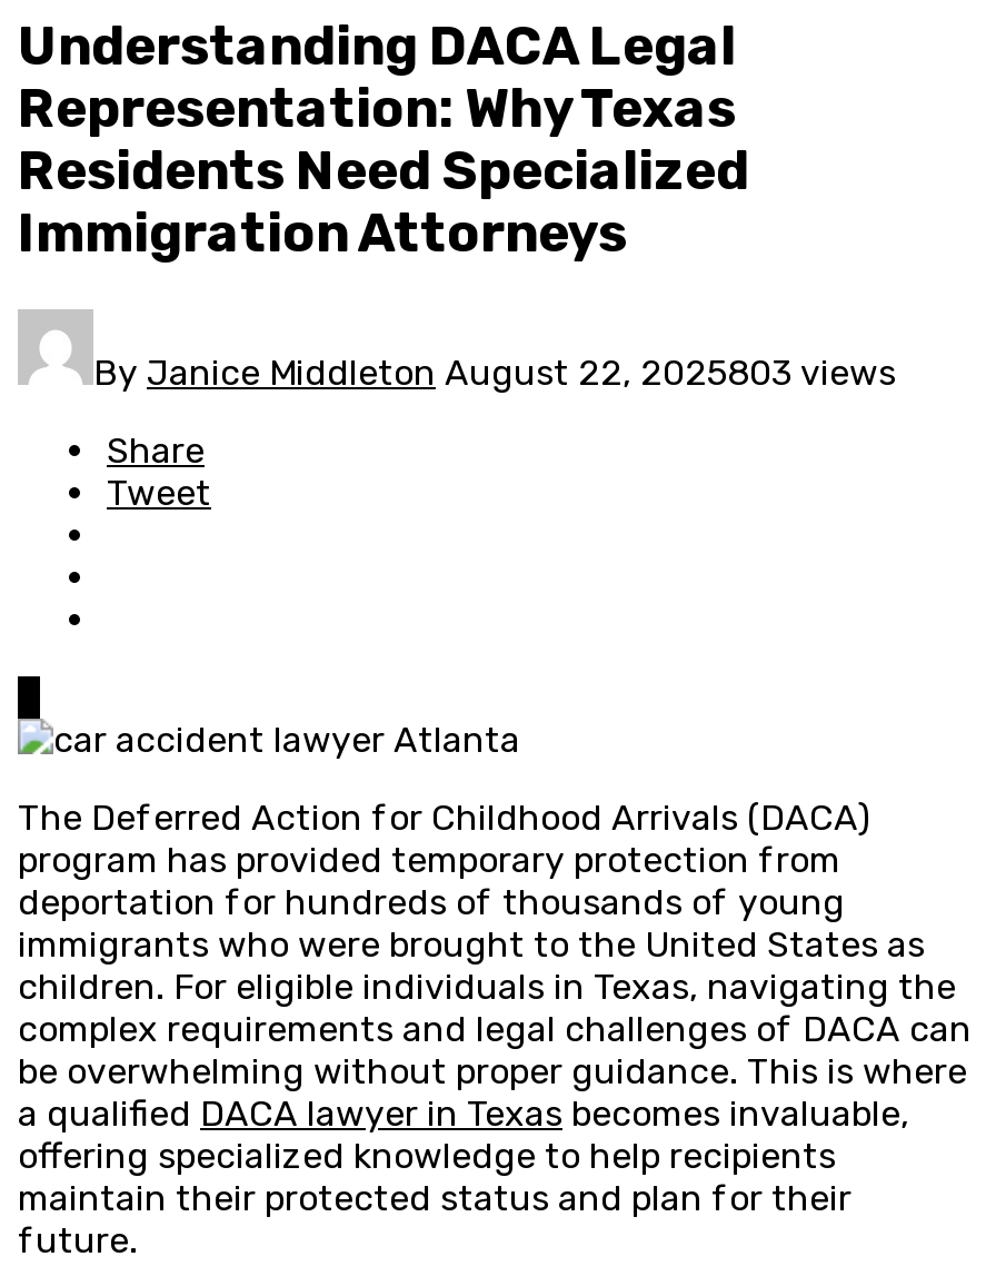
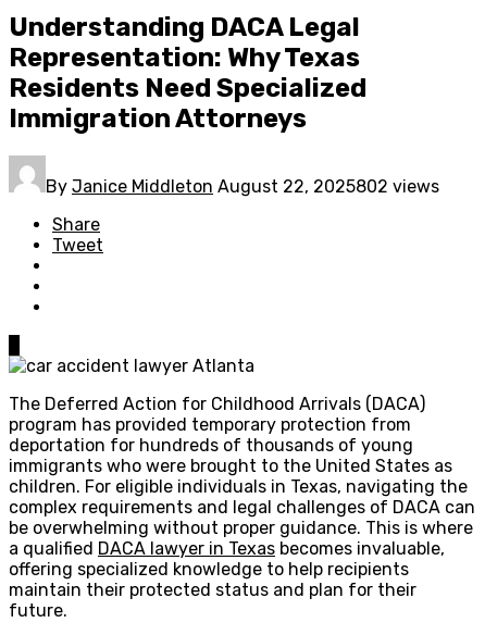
- By Janice Middleton August 22, 2025803 views
+ By Janice Middleton August 22, 2025802 views
